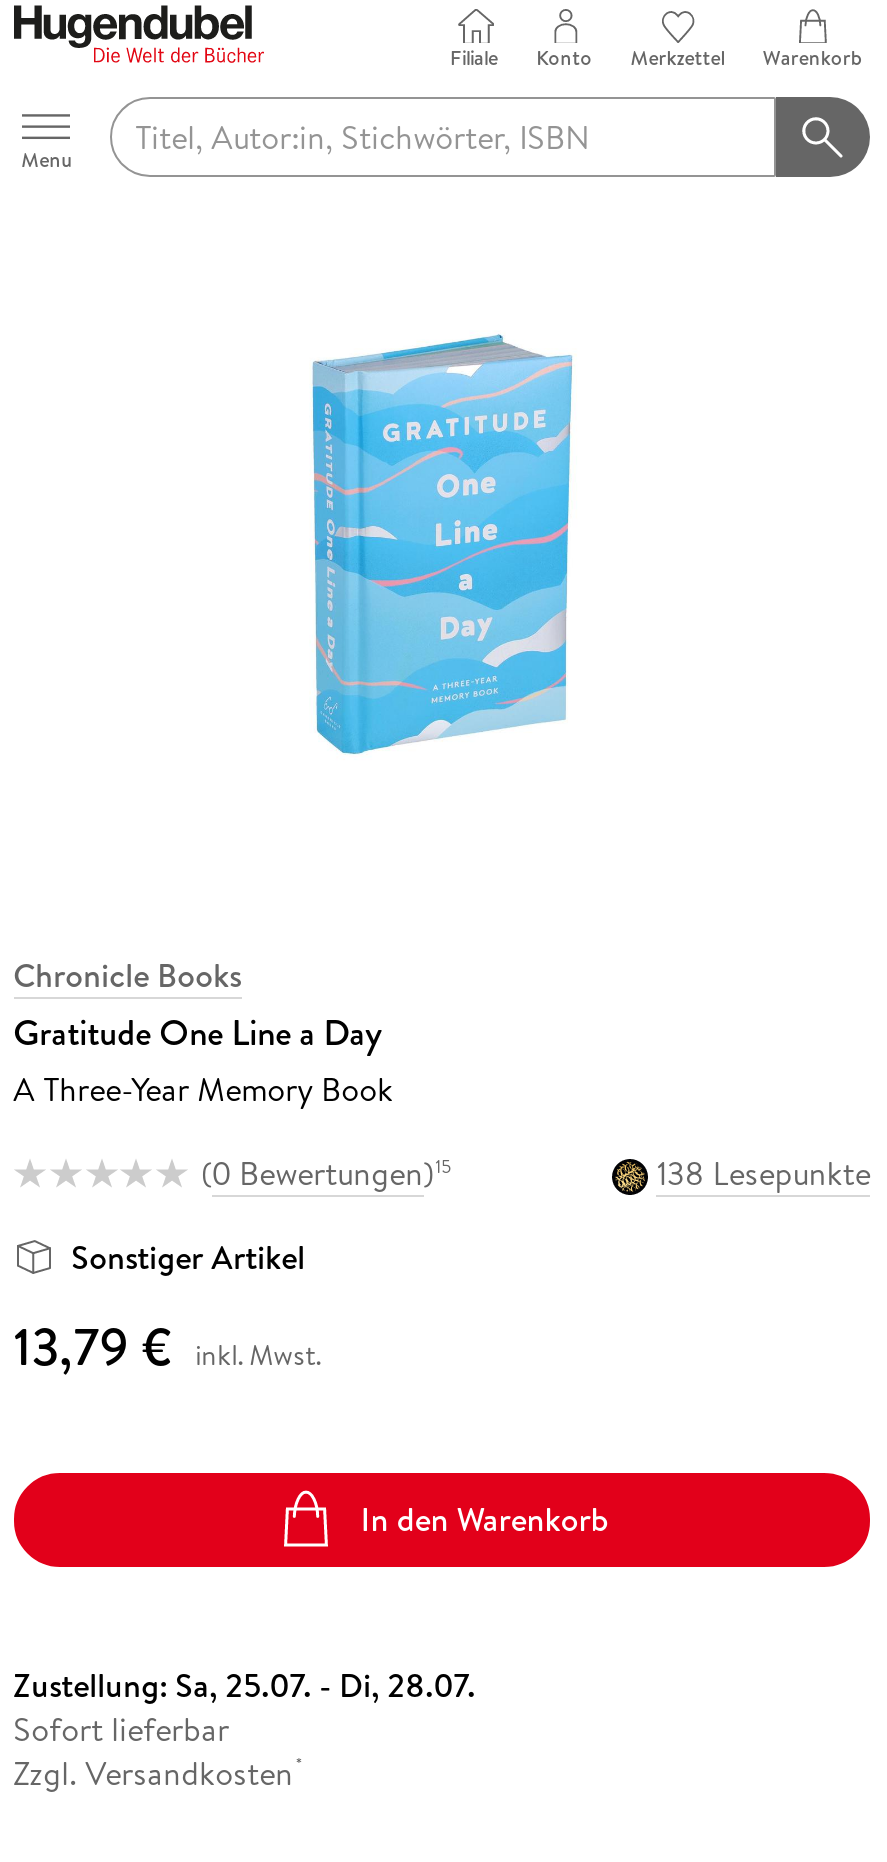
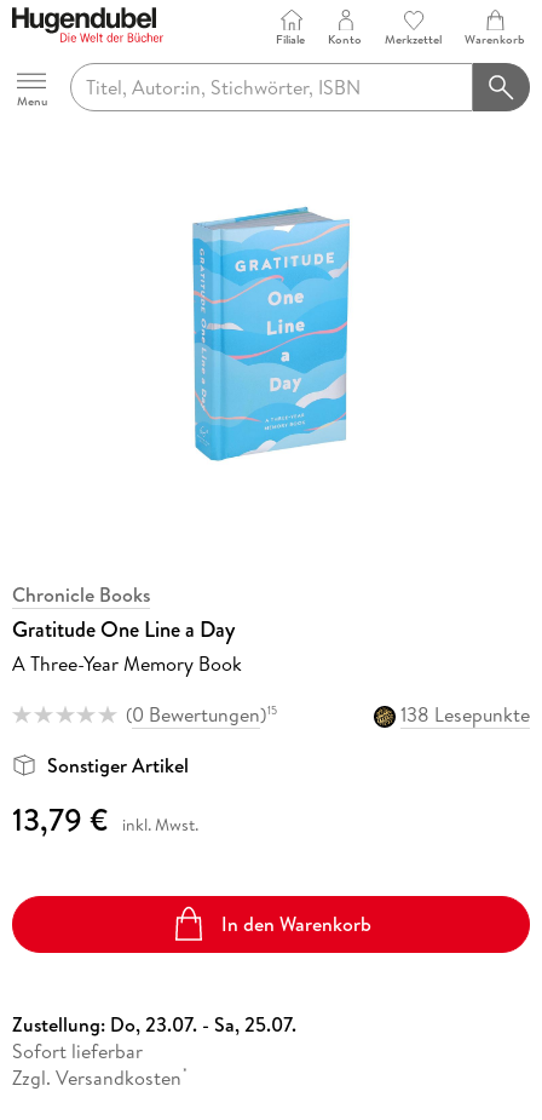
- Zustellung: Sa, 25.07. - Di, 28.07.
+ Zustellung: Do, 23.07. - Sa, 25.07.
